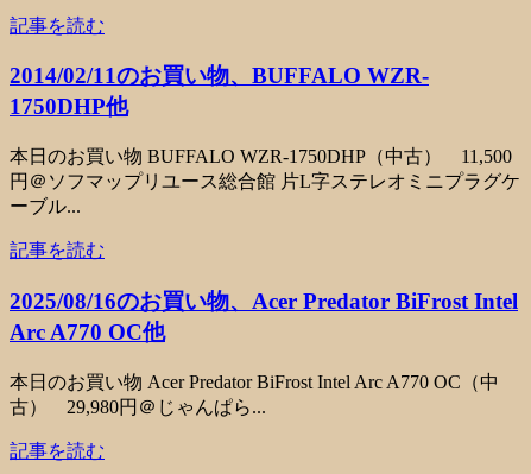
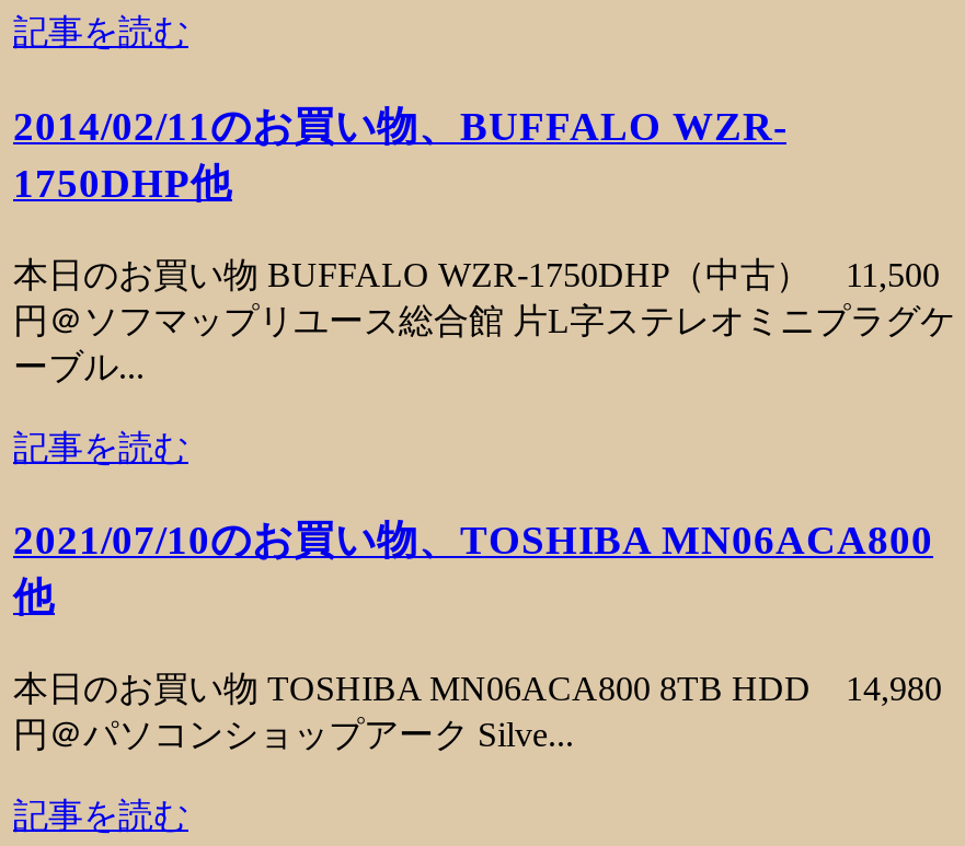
- 2025/08/16のお買い物、Acer Predator BiFrost Intel
- Arc A770 OC他
+ 2021/07/10のお買い物、TOSHIBA MN06ACA800
+ 他

- 本日のお買い物 Acer Predator BiFrost Intel Arc A770 OC（中
- 古） 29,980円＠じゃんぱら...
+ 本日のお買い物 TOSHIBA MN06ACA800 8TB HDD 14,980
+ 円＠パソコンショップアーク Silve...
